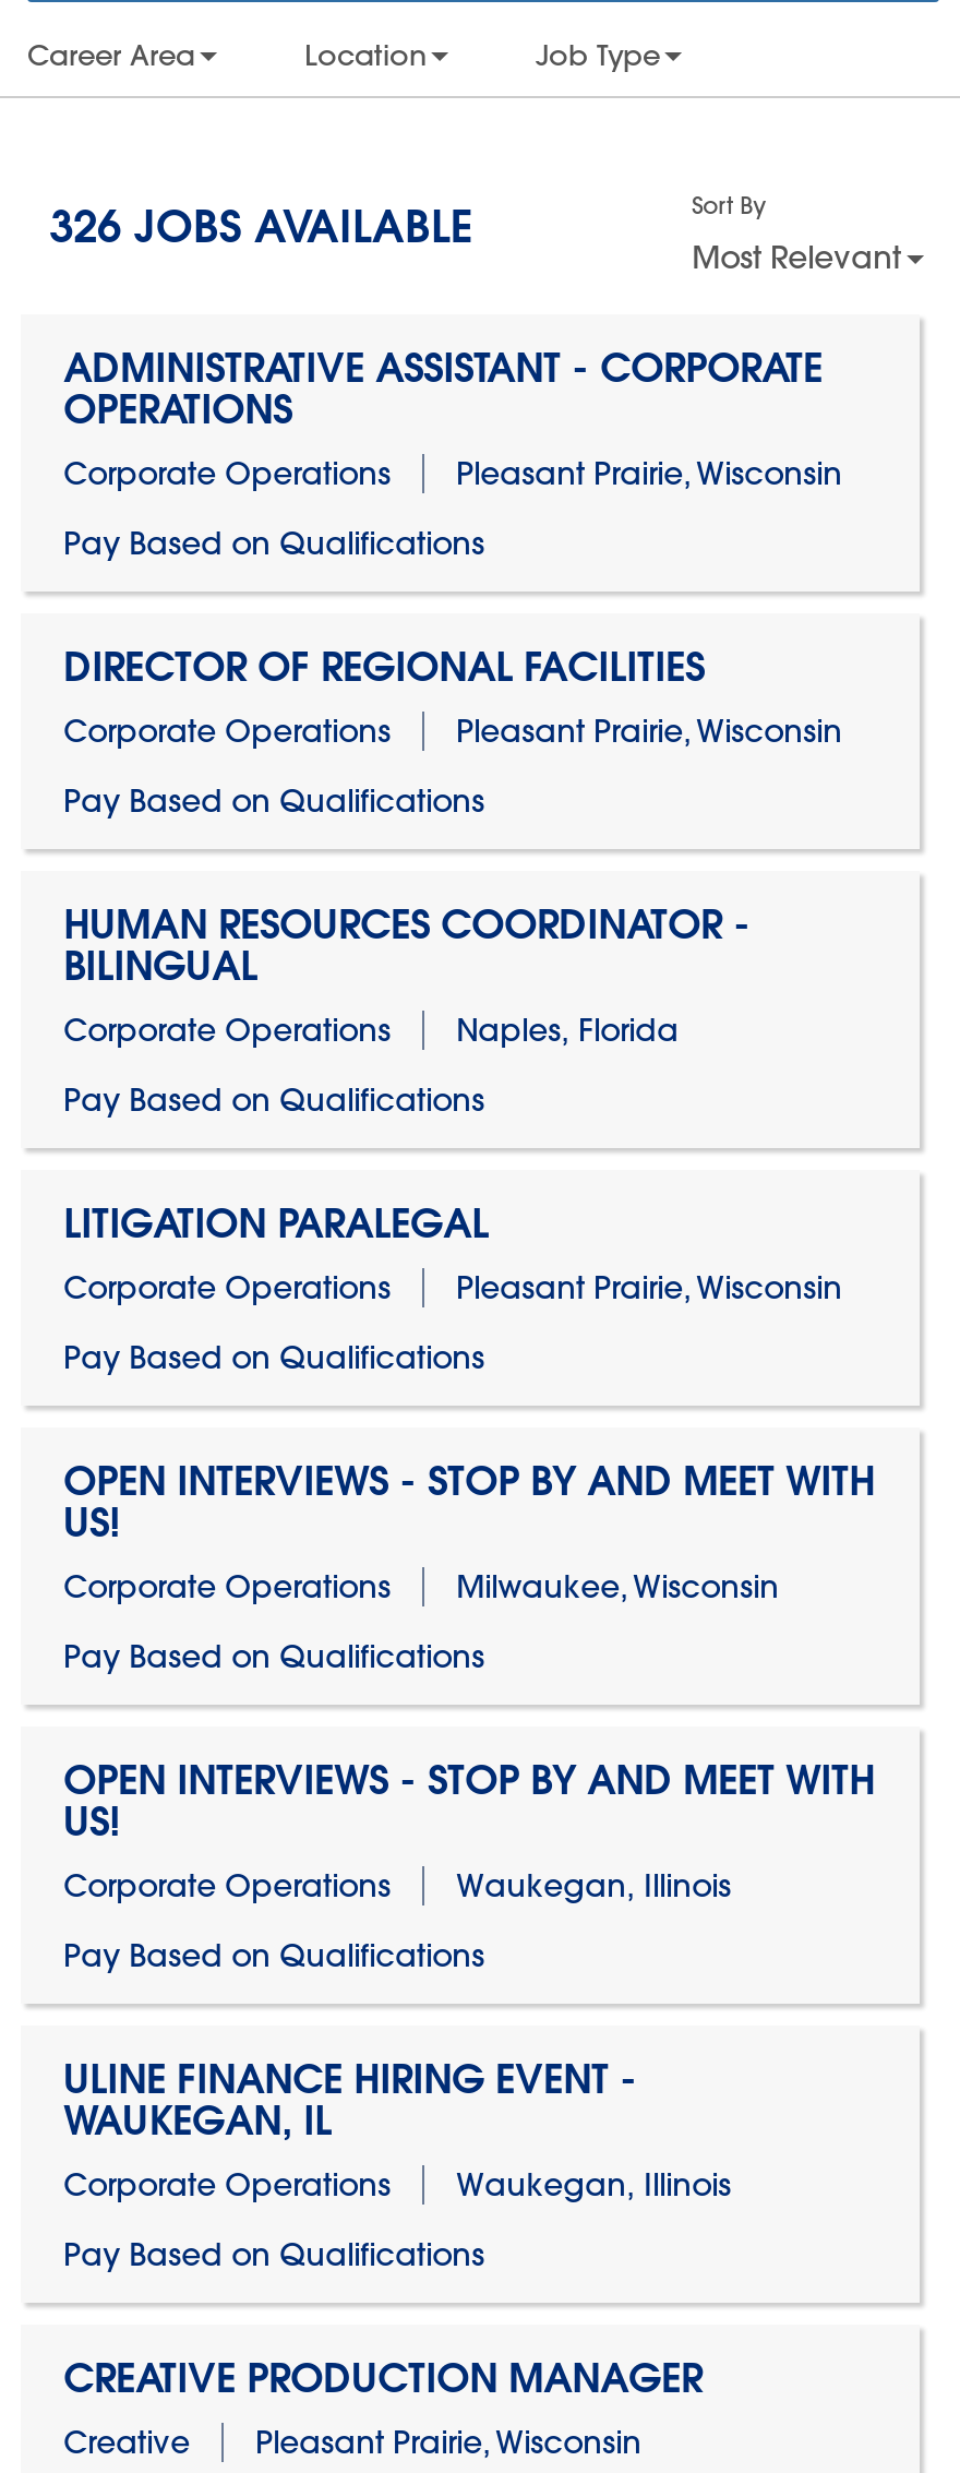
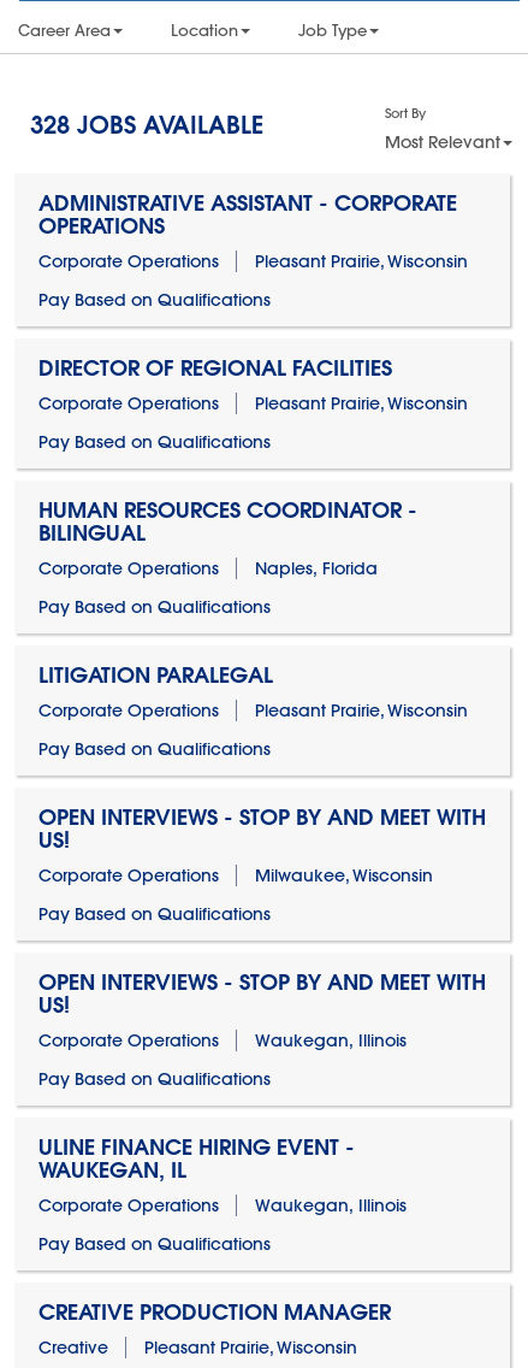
- 326 JOBS AVAILABLE
+ 328 JOBS AVAILABLE
